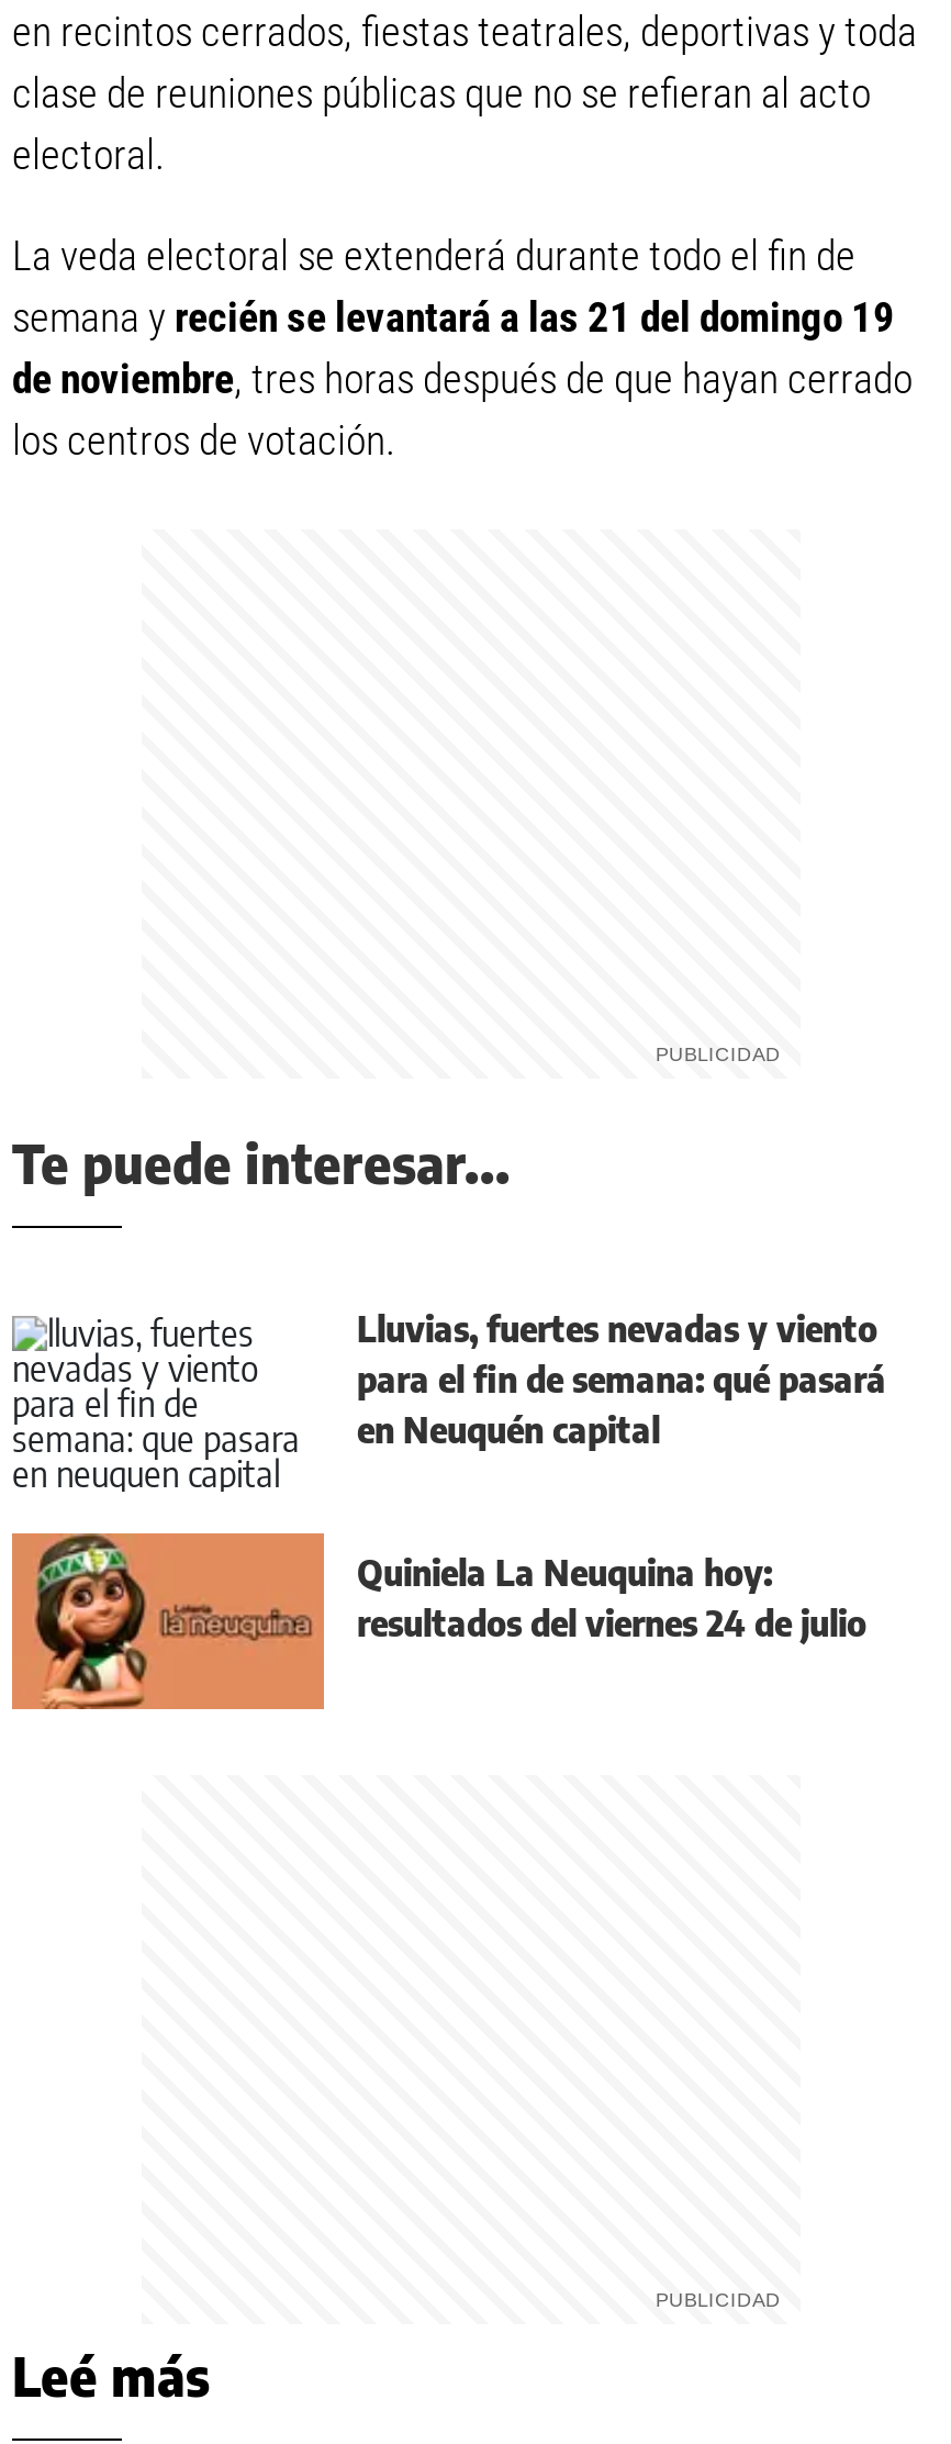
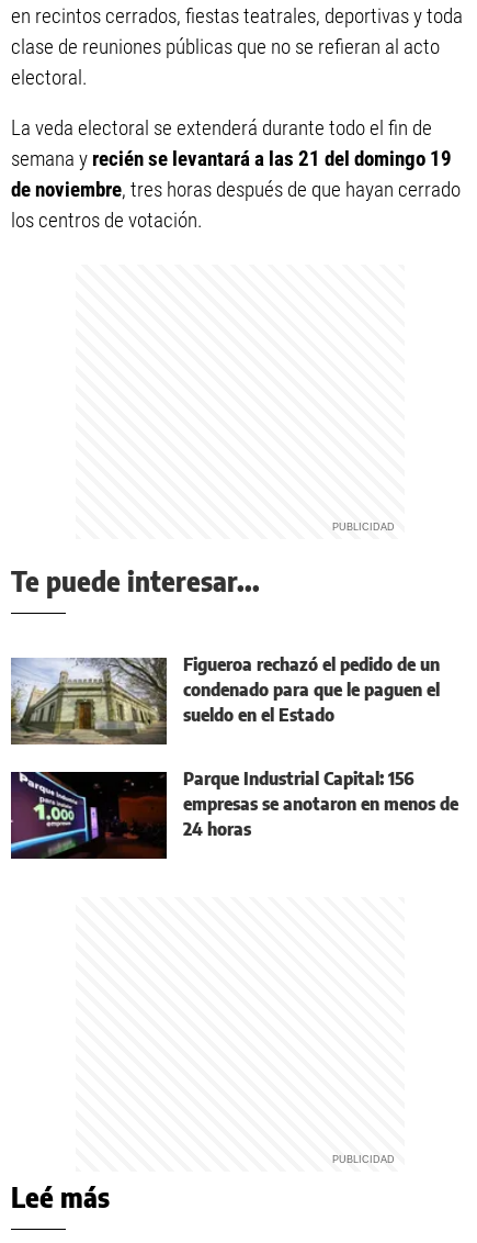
- [image]
- Lluvias, fuertes nevadas y viento
- para el fin de semana: qué pasará
- en Neuquén capital
+ [image]
+ Figueroa rechazó el pedido de un
+ condenado para que le paguen el
+ sueldo en el Estado

- [image]
- Quiniela La Neuquina hoy:
- resultados del viernes 24 de julio
+ [image]
+ Parque Industrial Capital: 156
+ empresas se anotaron en menos de
+ 24 horas
